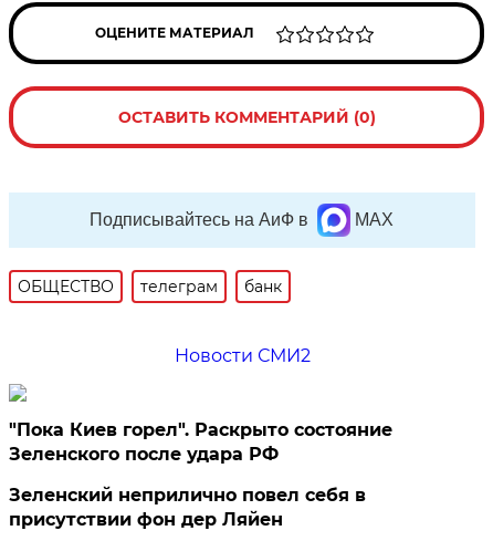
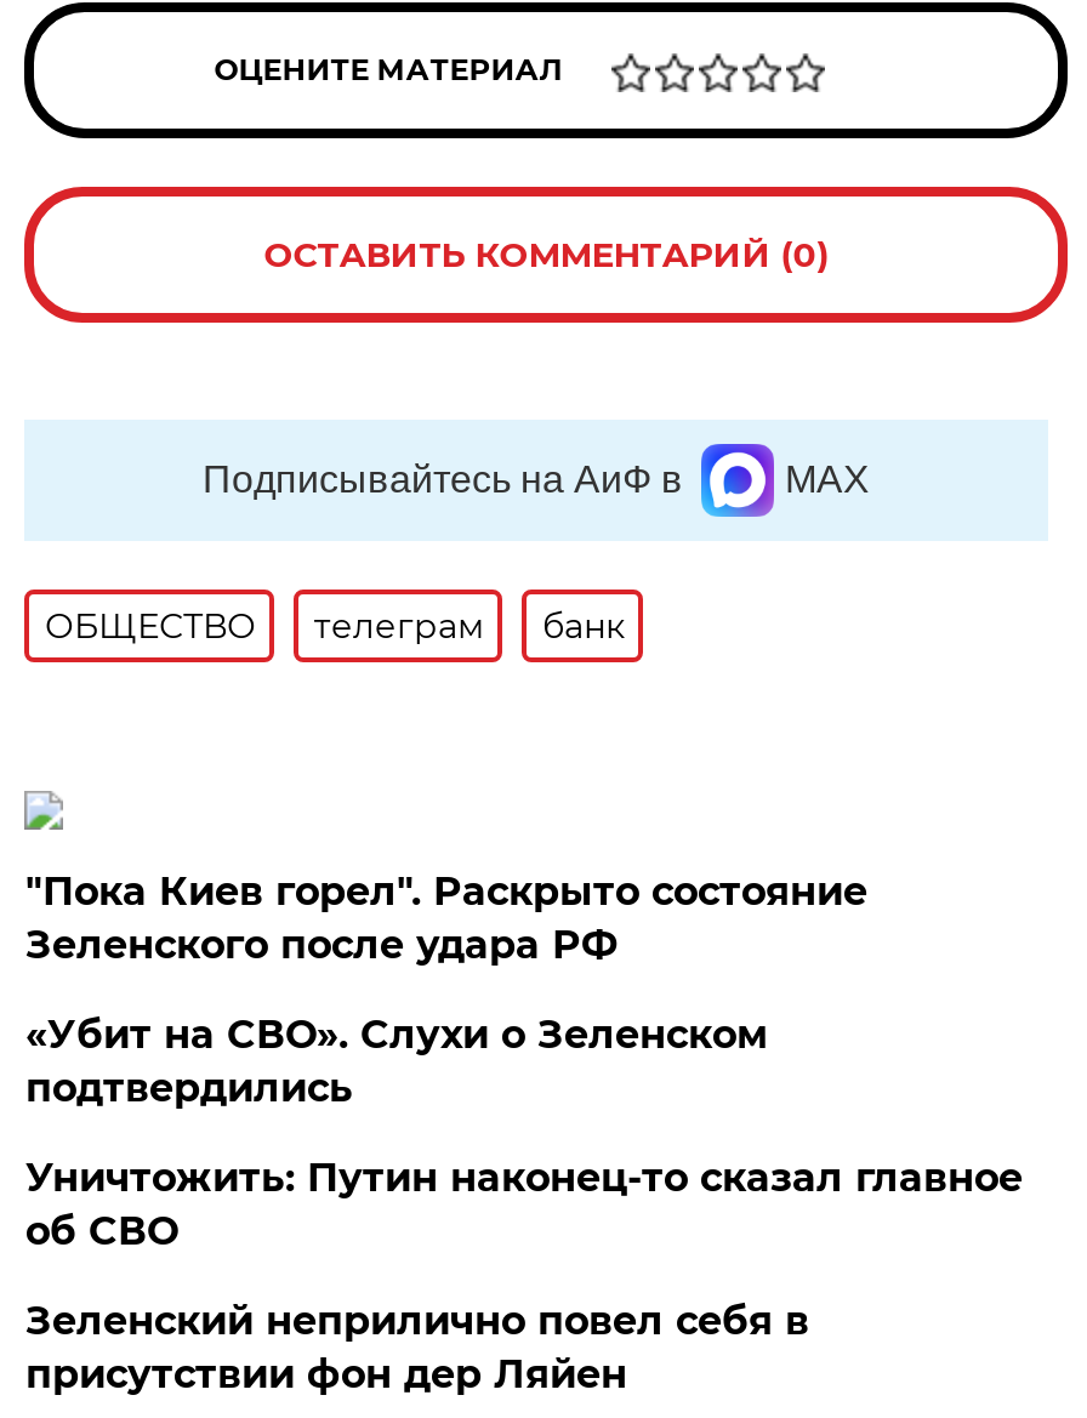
- Новости СМИ2

moved up: "Пока Киев горел". Раскрыто состояние | Зеленского после удара РФ

+ «Убит на СВО». Слухи о Зеленском
+ подтвердились
+ Уничтожить: Путин наконец-то сказал главное
+ об СВО
